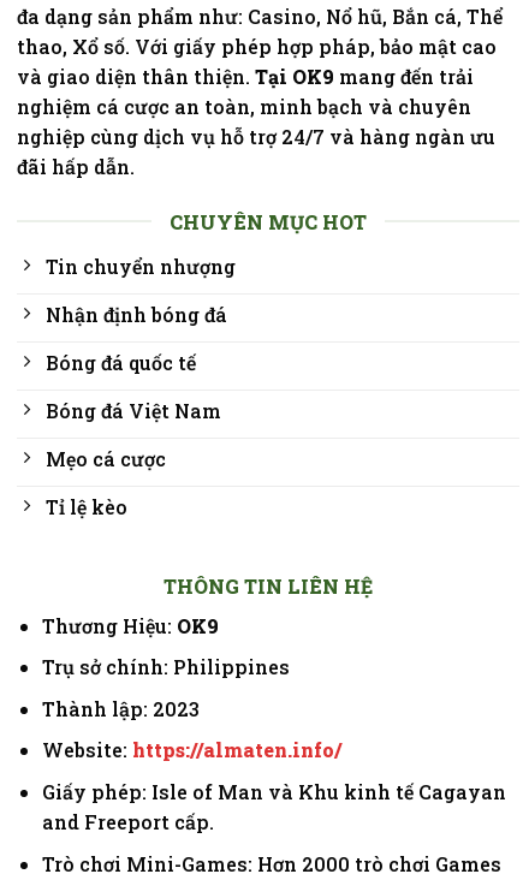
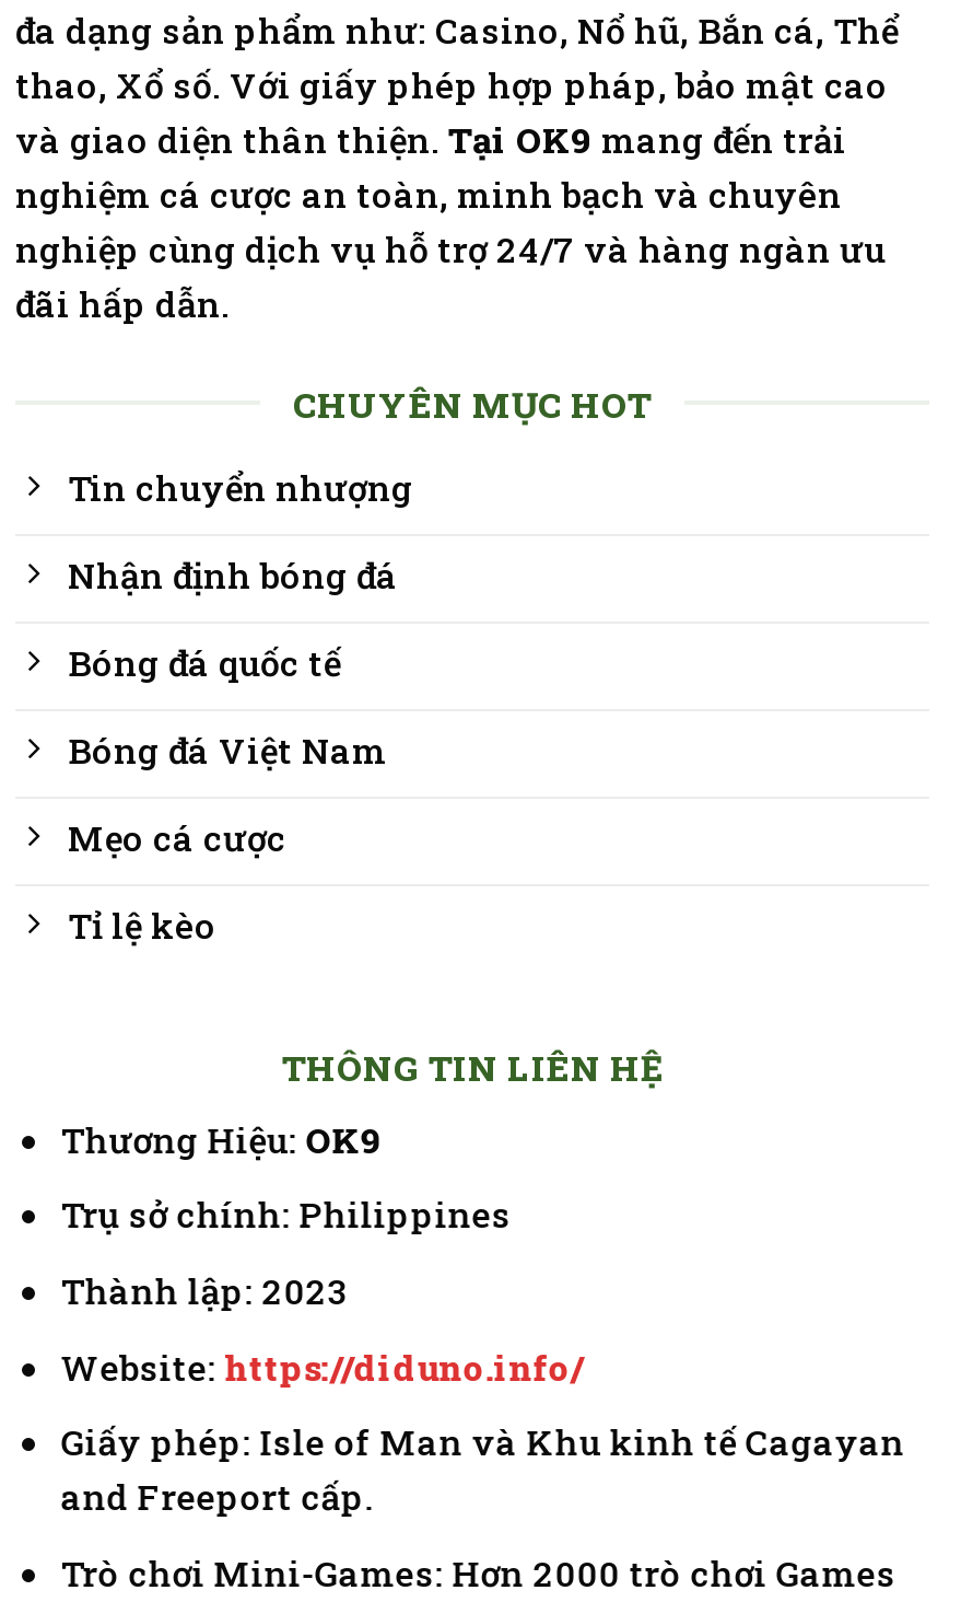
- Website: https://almaten.info/
+ Website: https://diduno.info/
